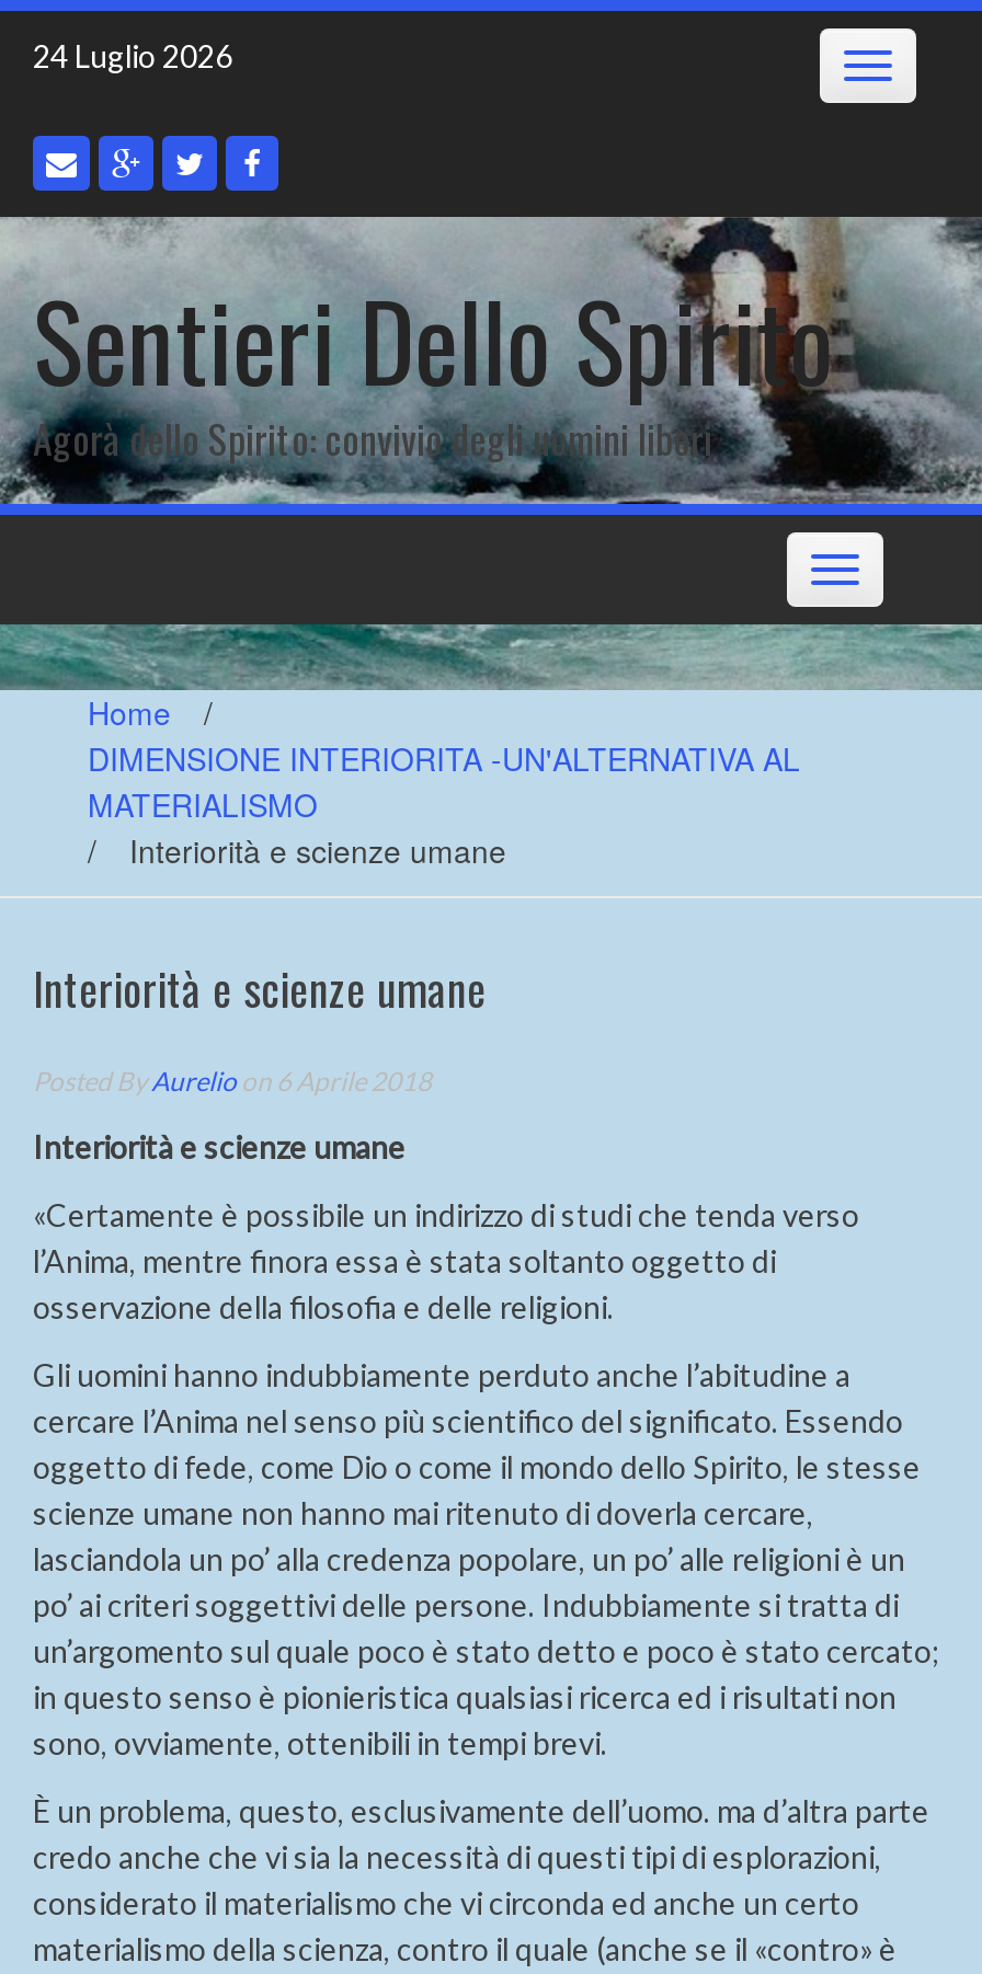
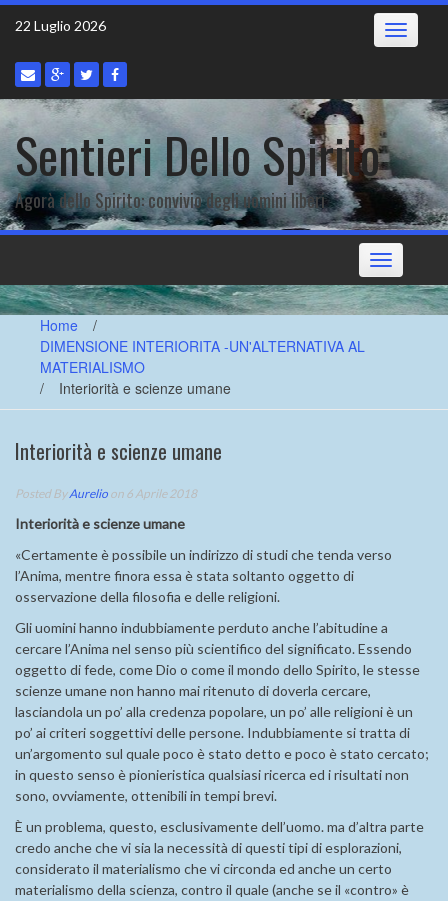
- 24 Luglio 2026
+ 22 Luglio 2026
